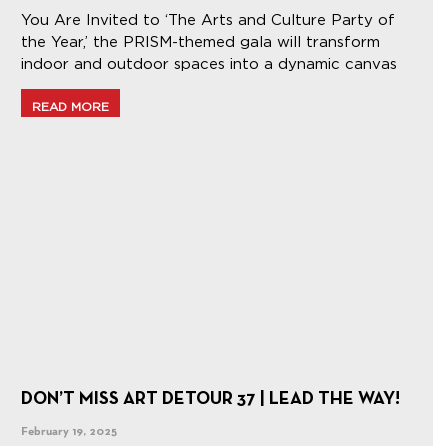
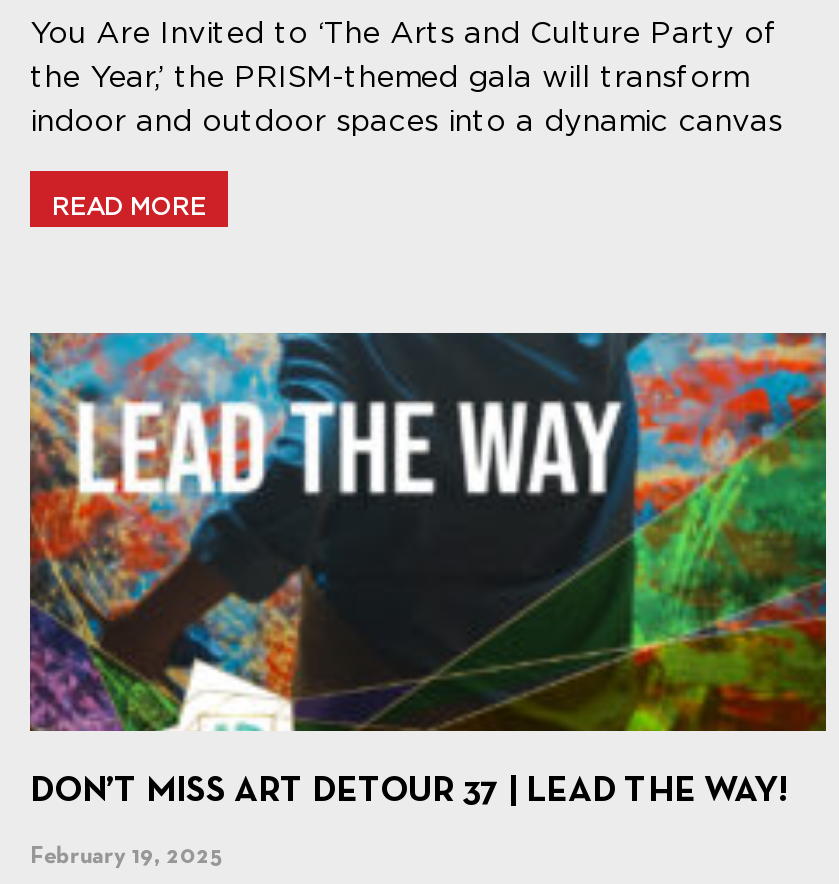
+ [image]
